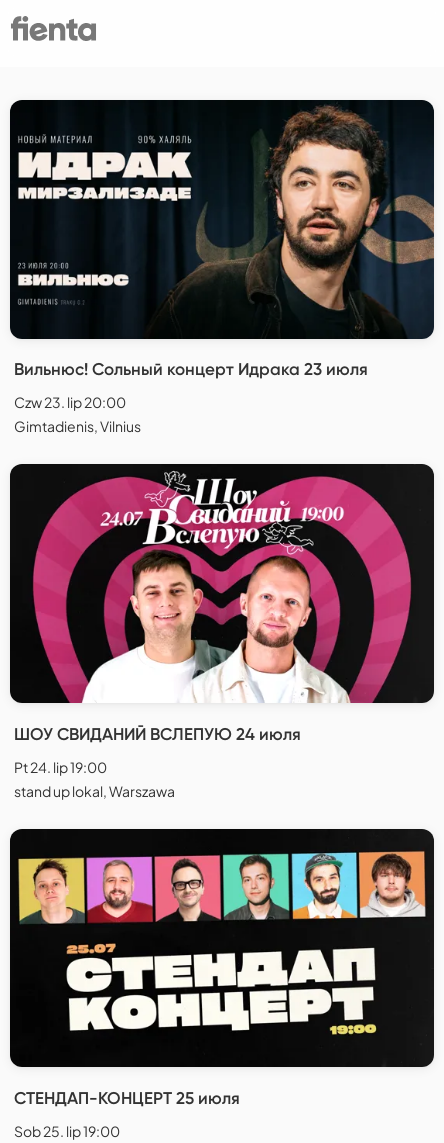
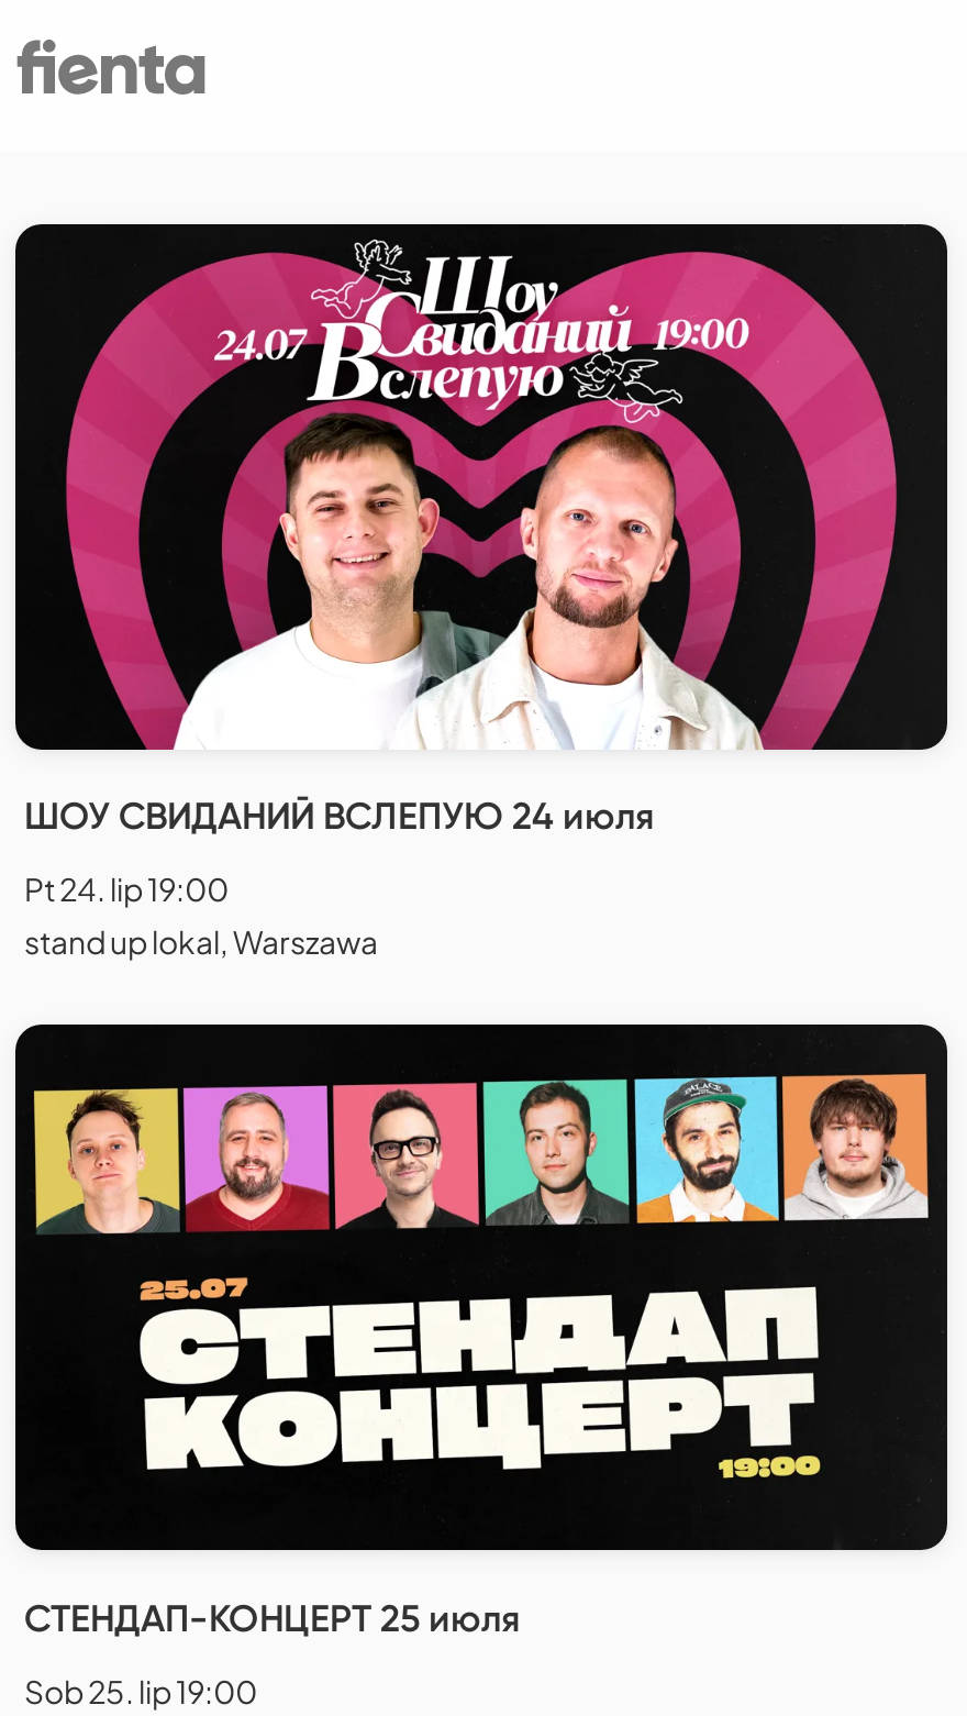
- [image]
- Вильнюс! Сольный концерт Идрака 23 июля
- Czw 23. lip 20:00
- Gimtadienis, Vilnius
